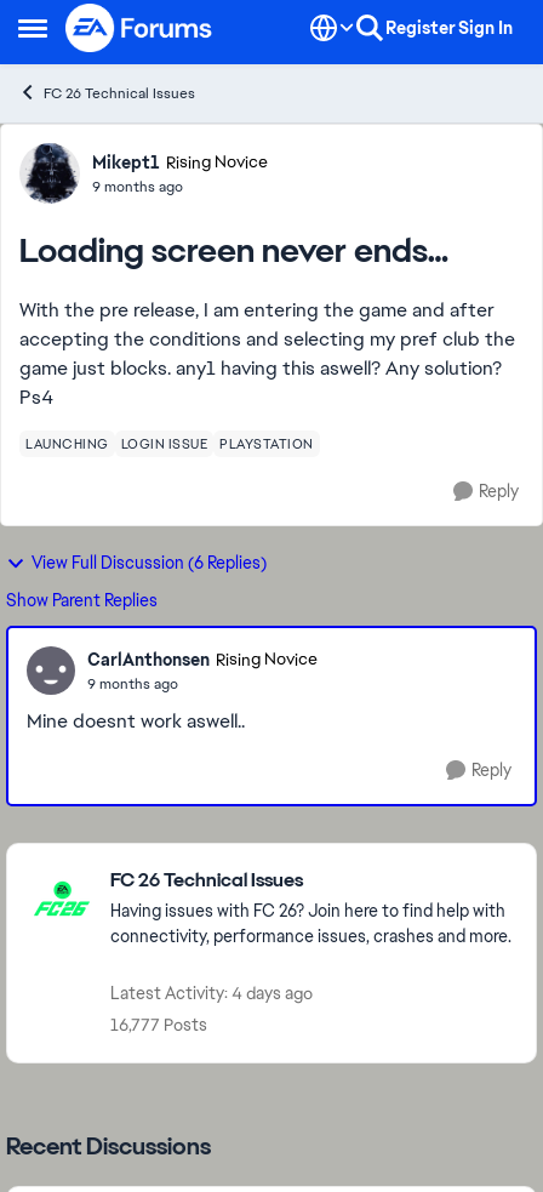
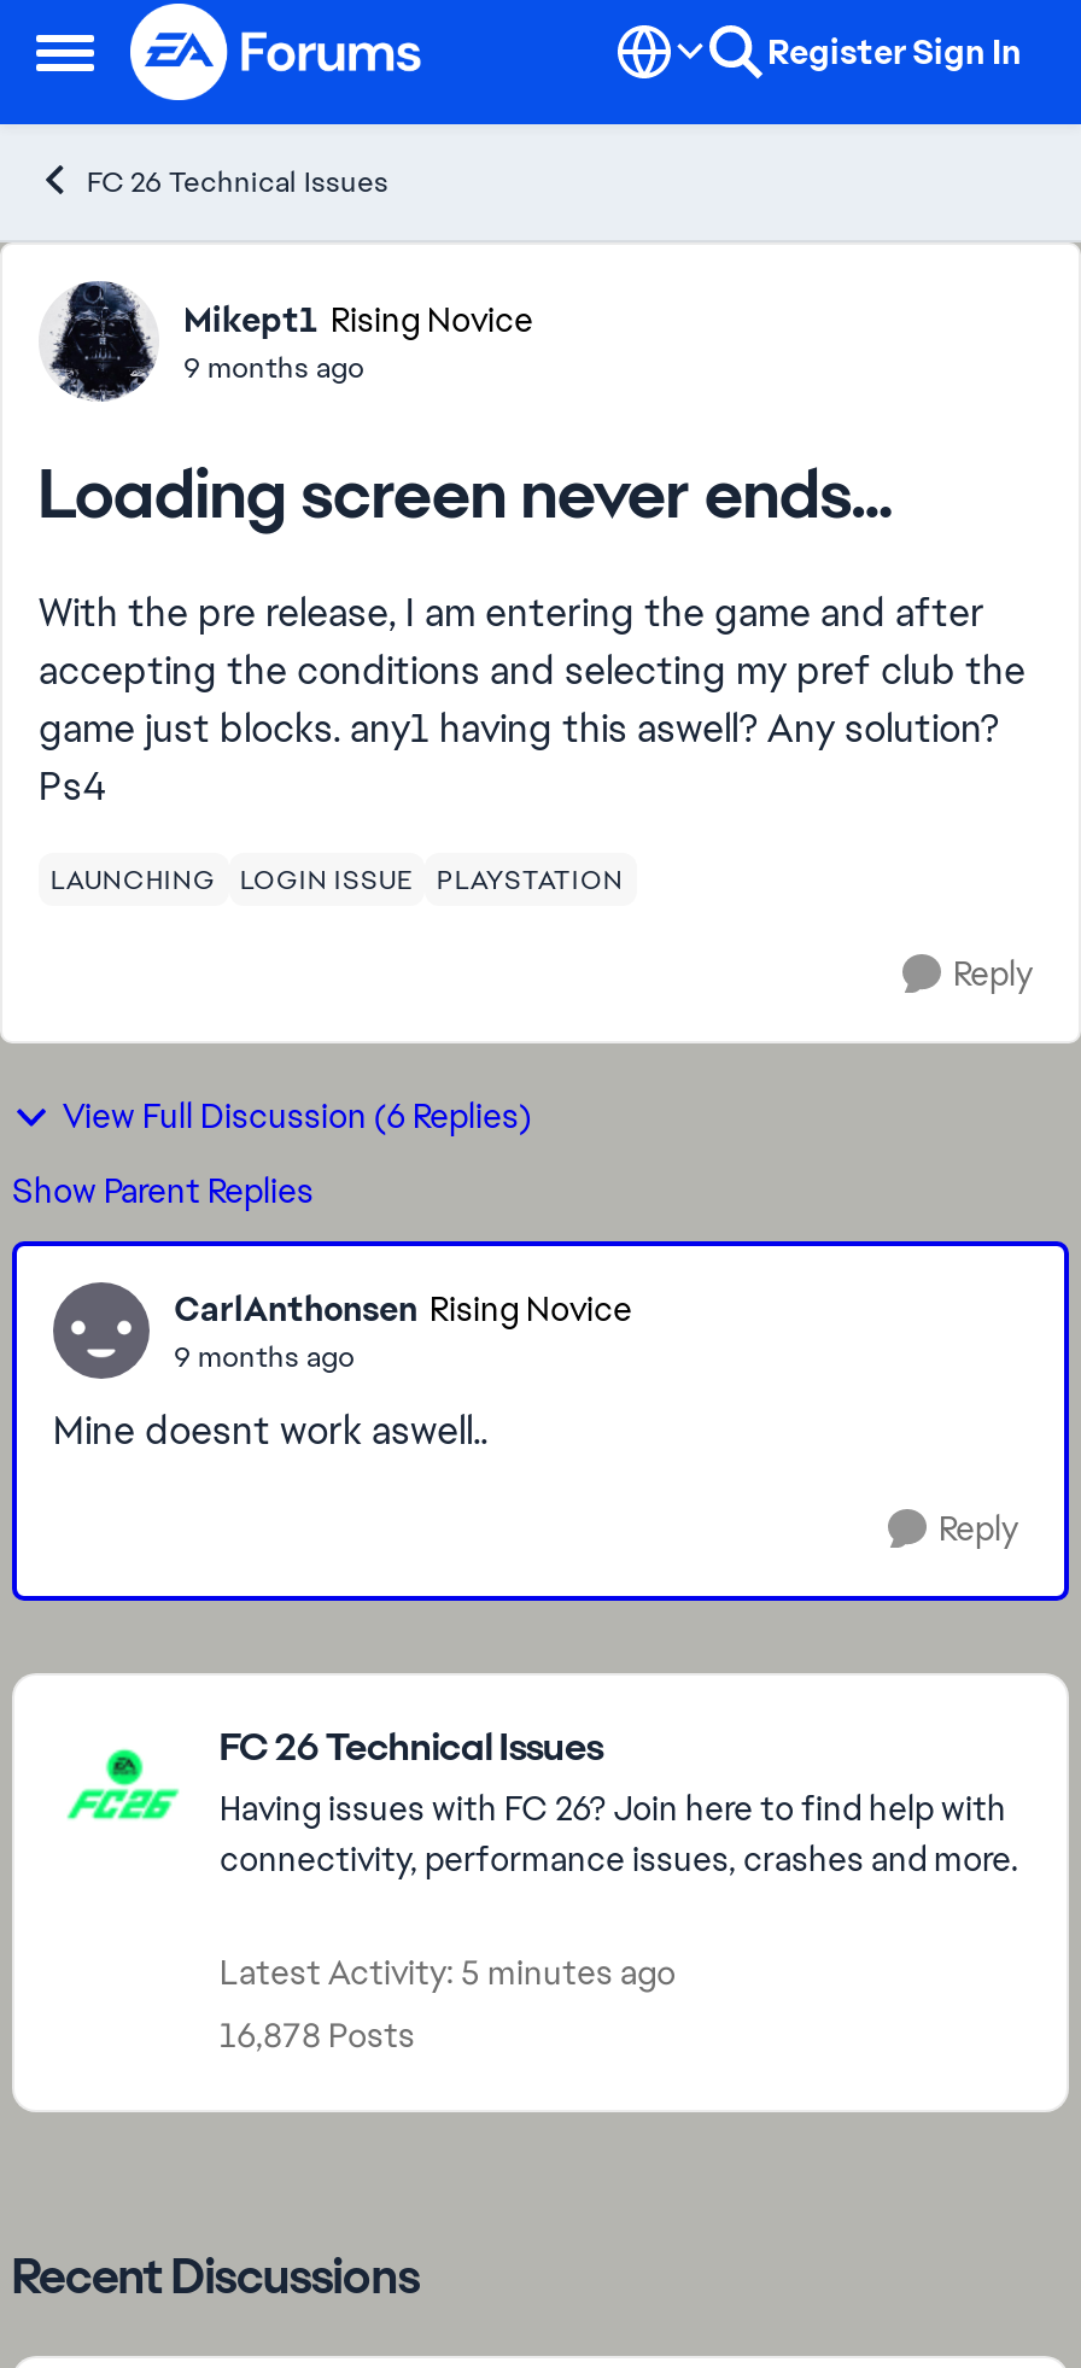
- Latest Activity: 4 days ago
+ Latest Activity: 5 minutes ago

- 16,777 Posts
+ 16,878 Posts
